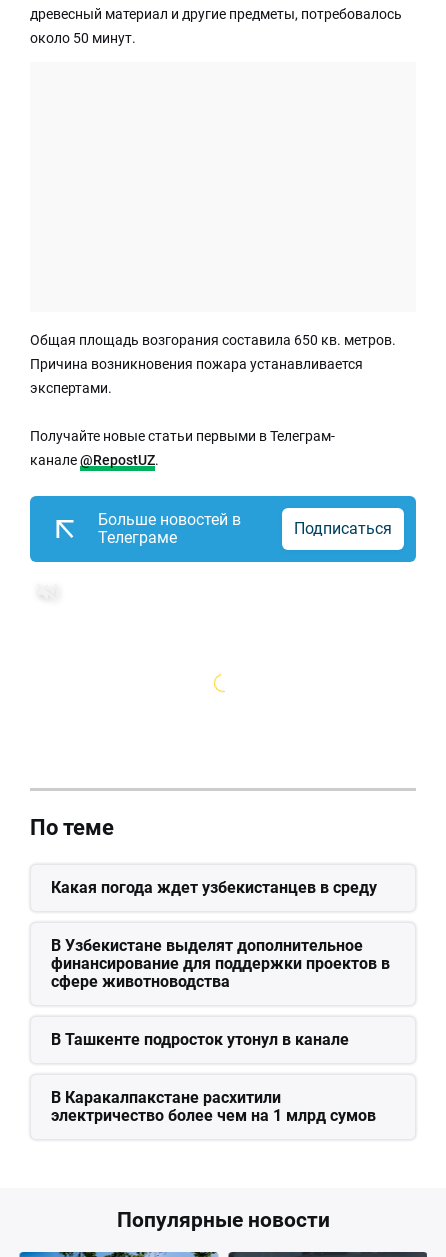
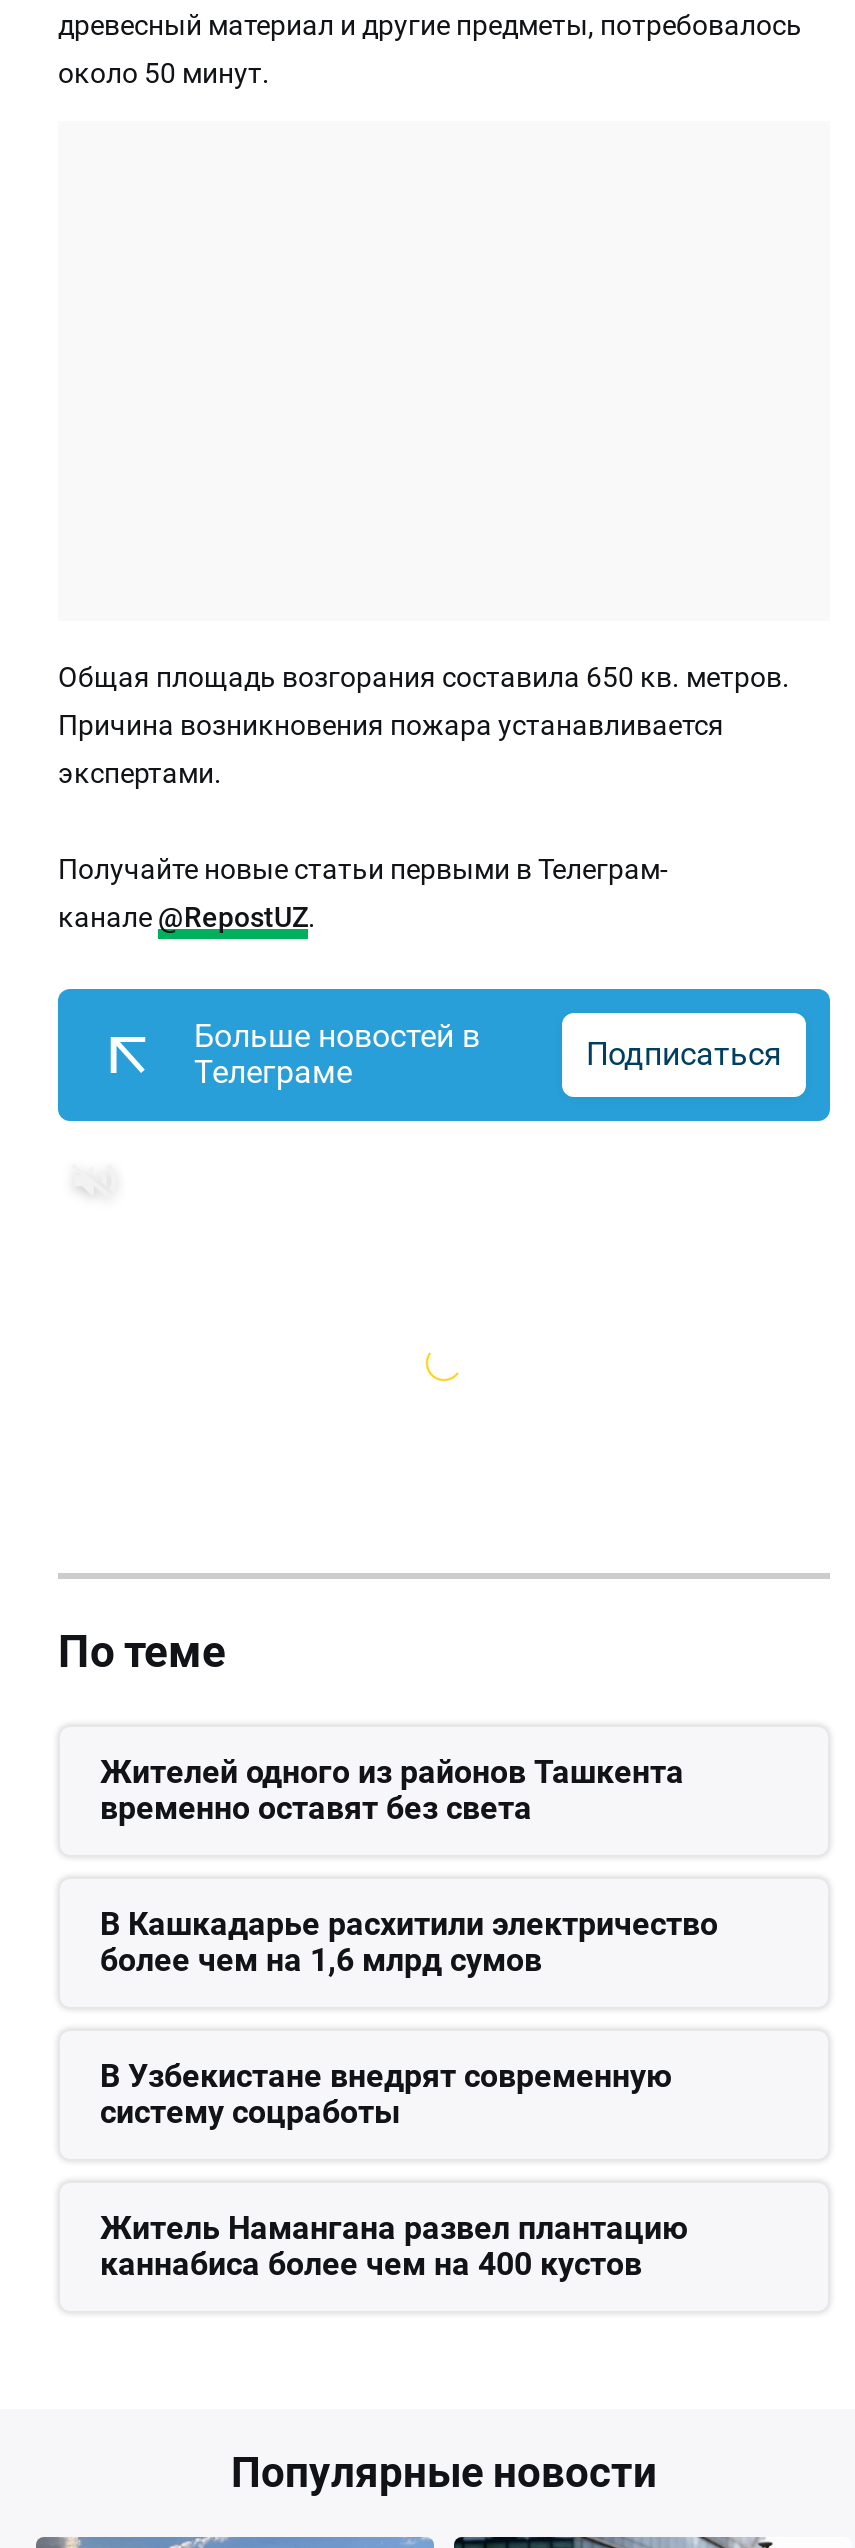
- Какая погода ждет узбекистанцев в среду
+ Жителей одного из районов Ташкента
+ временно оставят без света

- В Узбекистане выделят дополнительное
- финансирование для поддержки проектов в
- сфере животноводства
+ В Кашкадарье расхитили электричество
+ более чем на 1,6 млрд сумов

- В Ташкенте подросток утонул в канале
+ В Узбекистане внедрят современную
+ систему соцработы

- В Каракалпакстане расхитили
- электричество более чем на 1 млрд сумов
+ Житель Намангана развел плантацию
+ каннабиса более чем на 400 кустов
